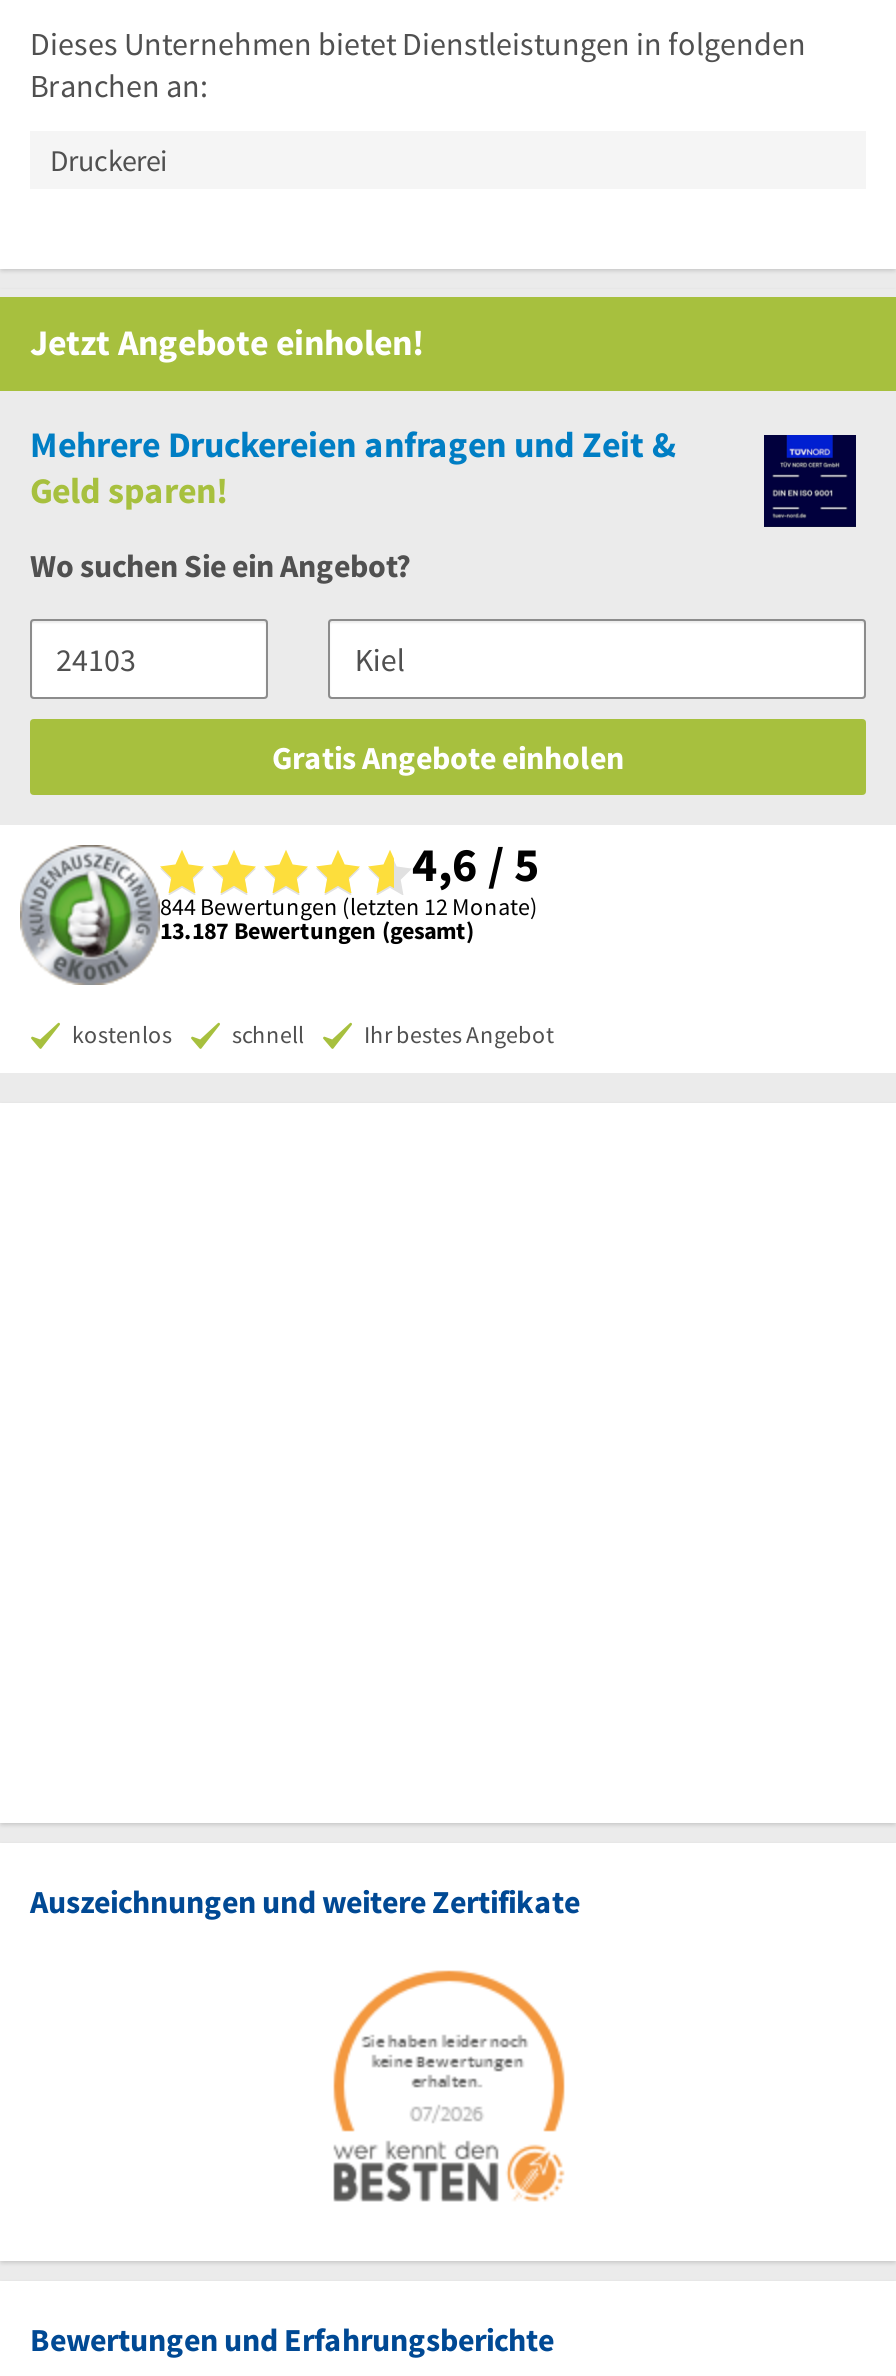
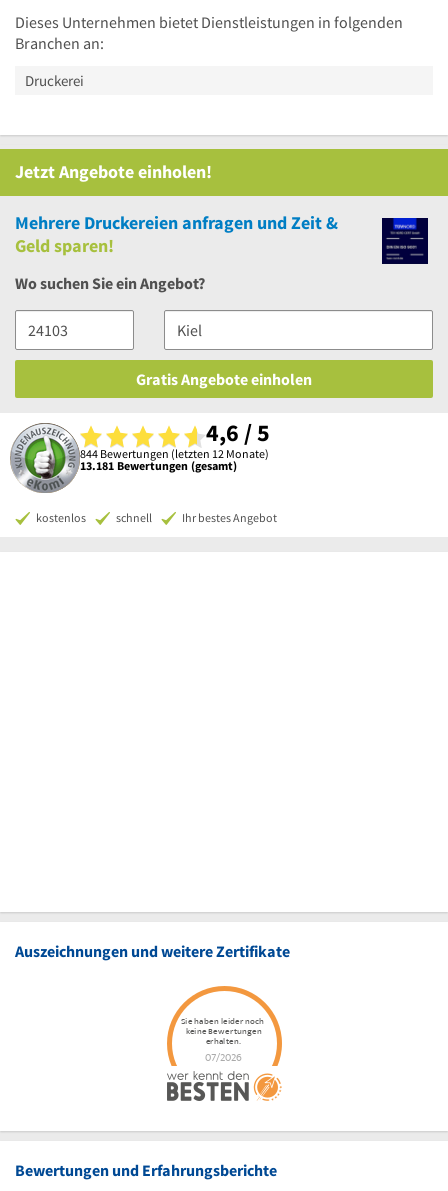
- 13.187 Bewertungen (gesamt)
+ 13.181 Bewertungen (gesamt)
